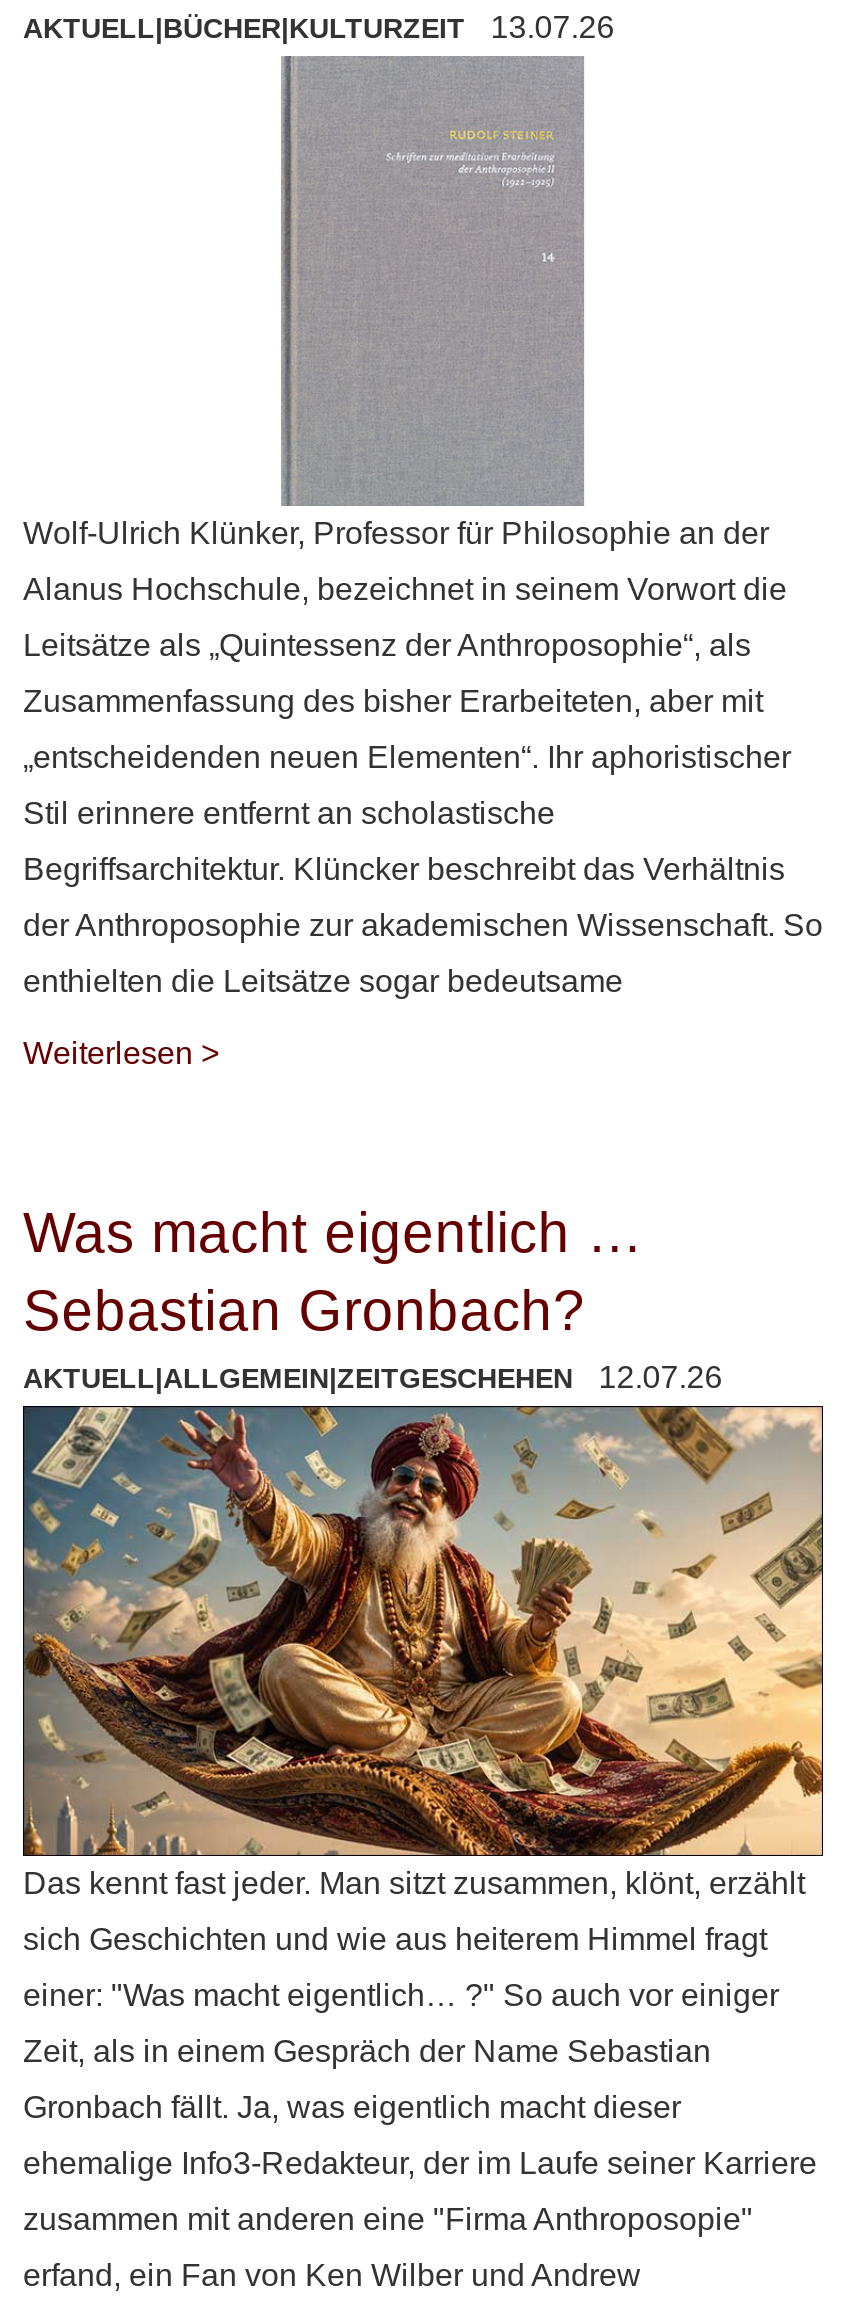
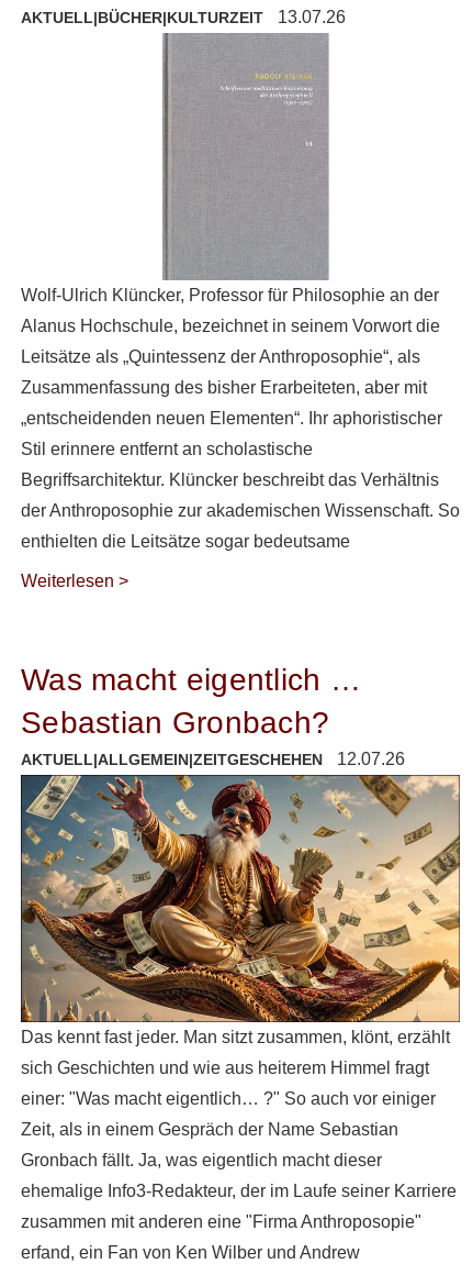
- Wolf-Ulrich Klünker, Professor für Philosophie an der
+ Wolf-Ulrich Klüncker, Professor für Philosophie an der
